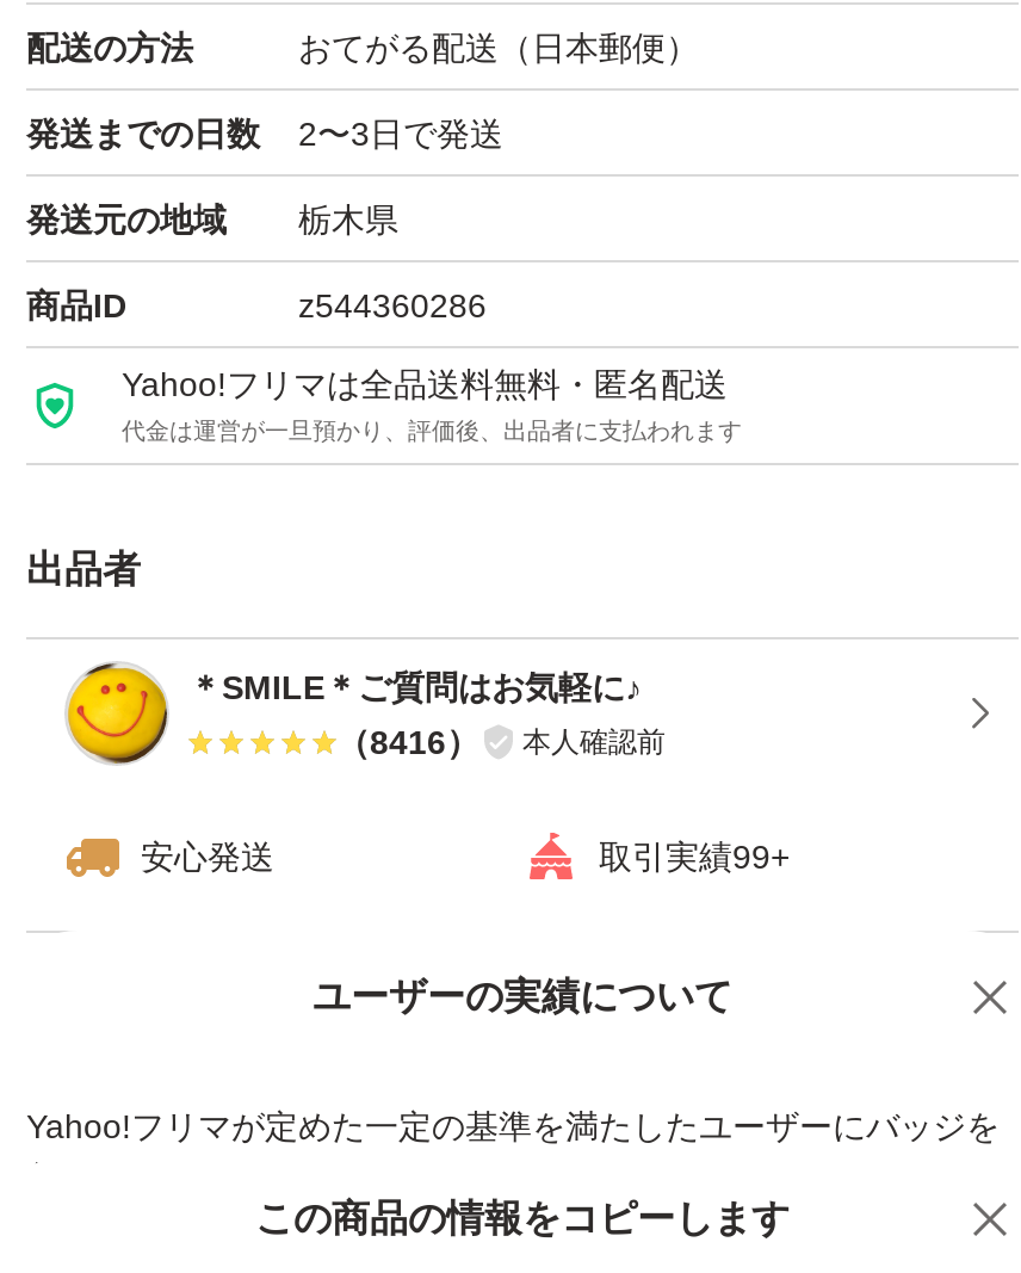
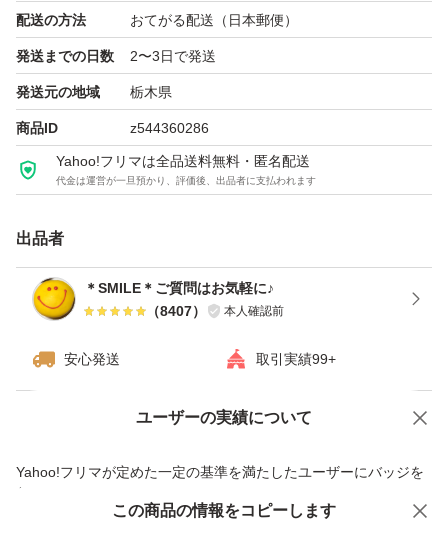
- （8416） 本人確認前
+ （8407） 本人確認前
